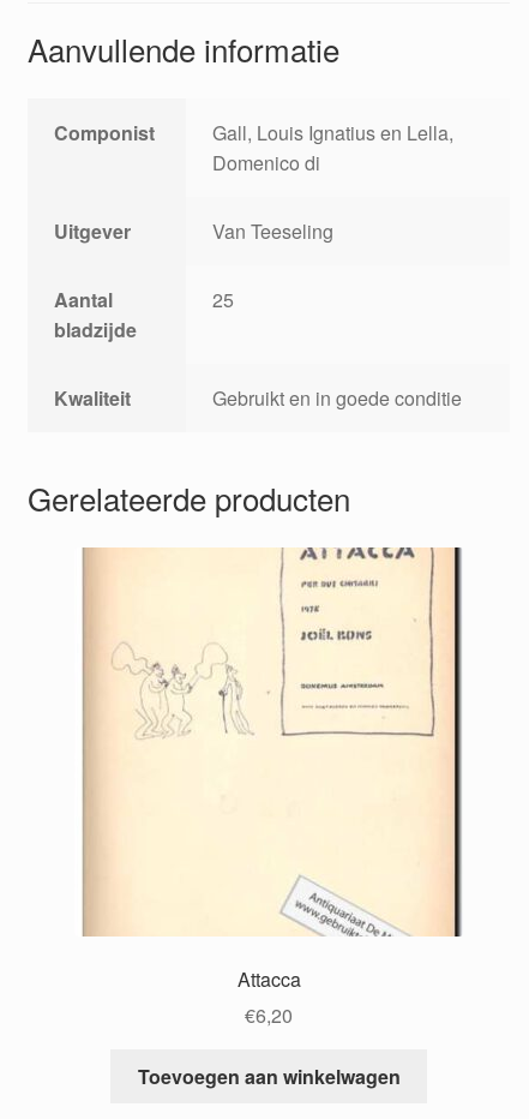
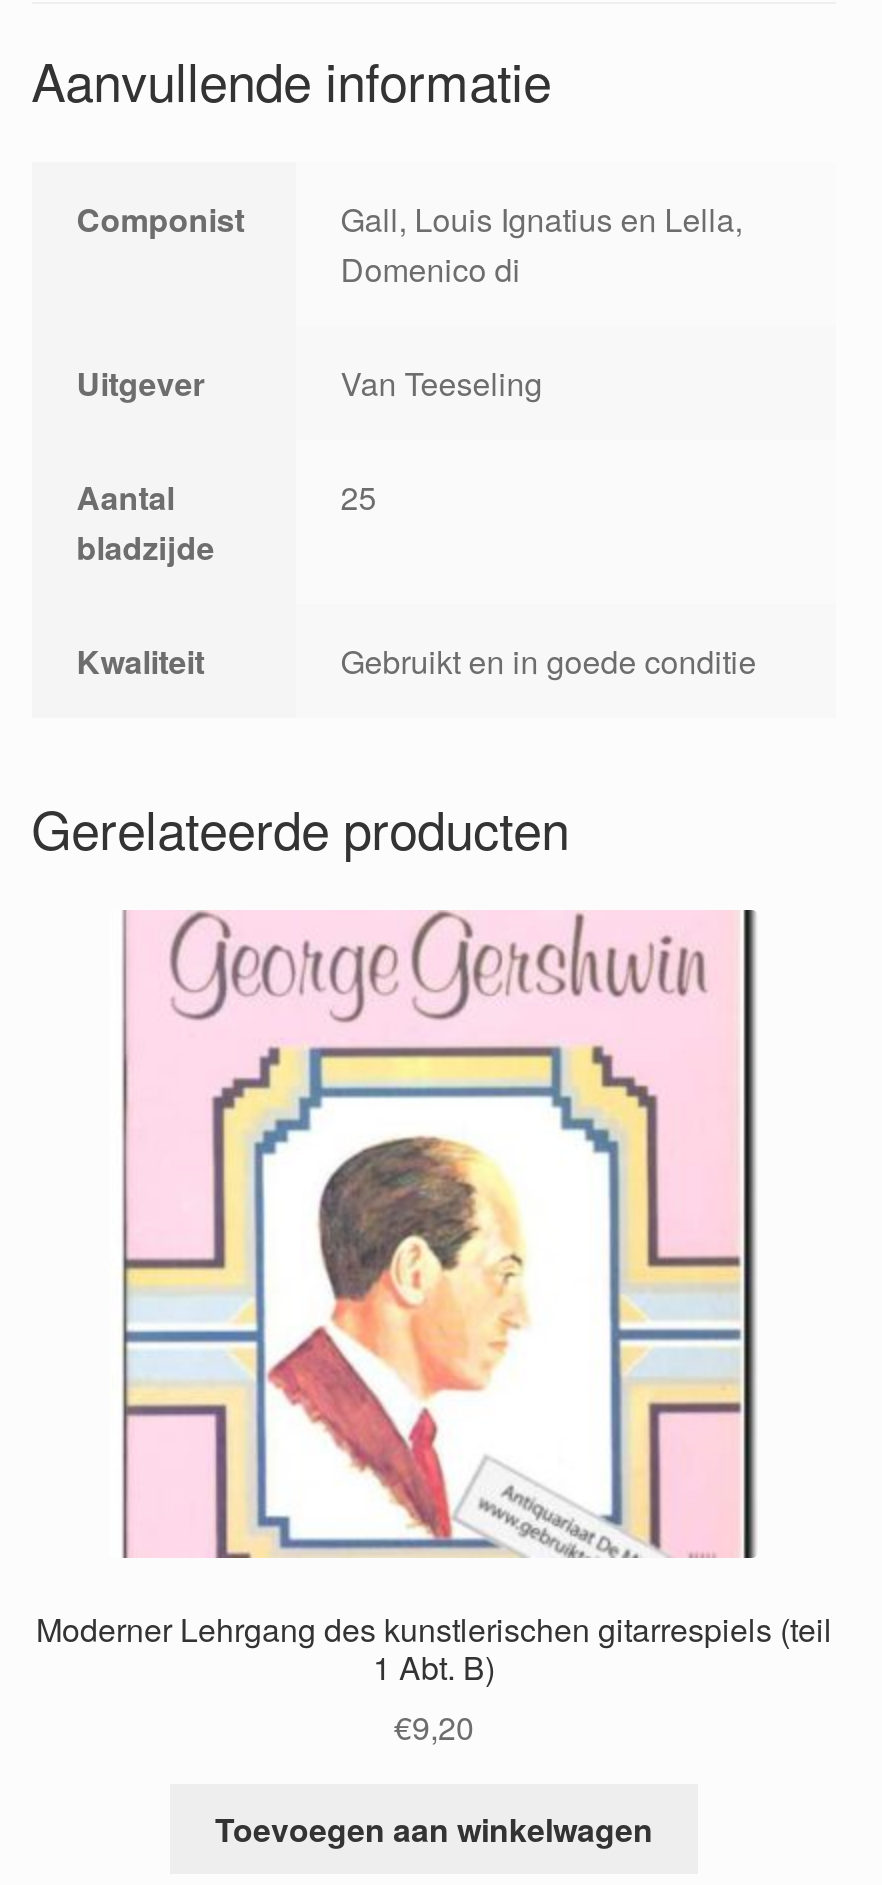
- [image]
- Attacca
- €6,20
+ [image]
+ Moderner Lehrgang des kunstlerischen gitarrespiels (teil
+ 1 Abt. B)
+ €9,20
